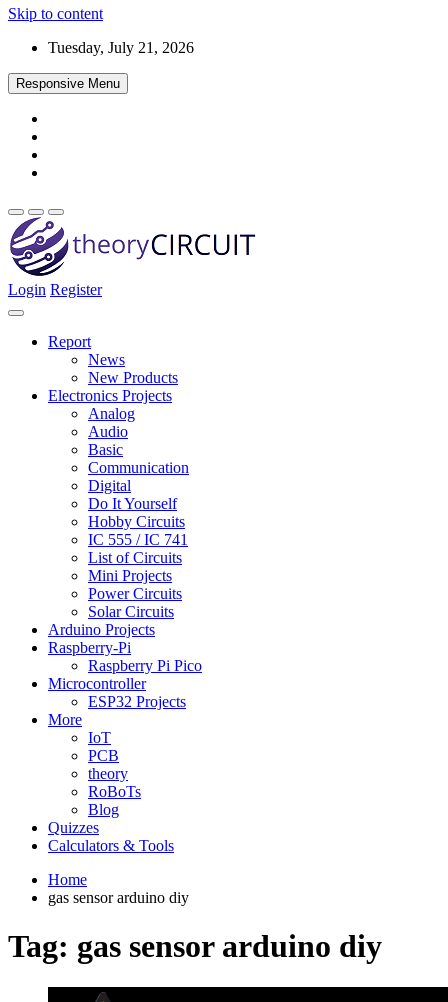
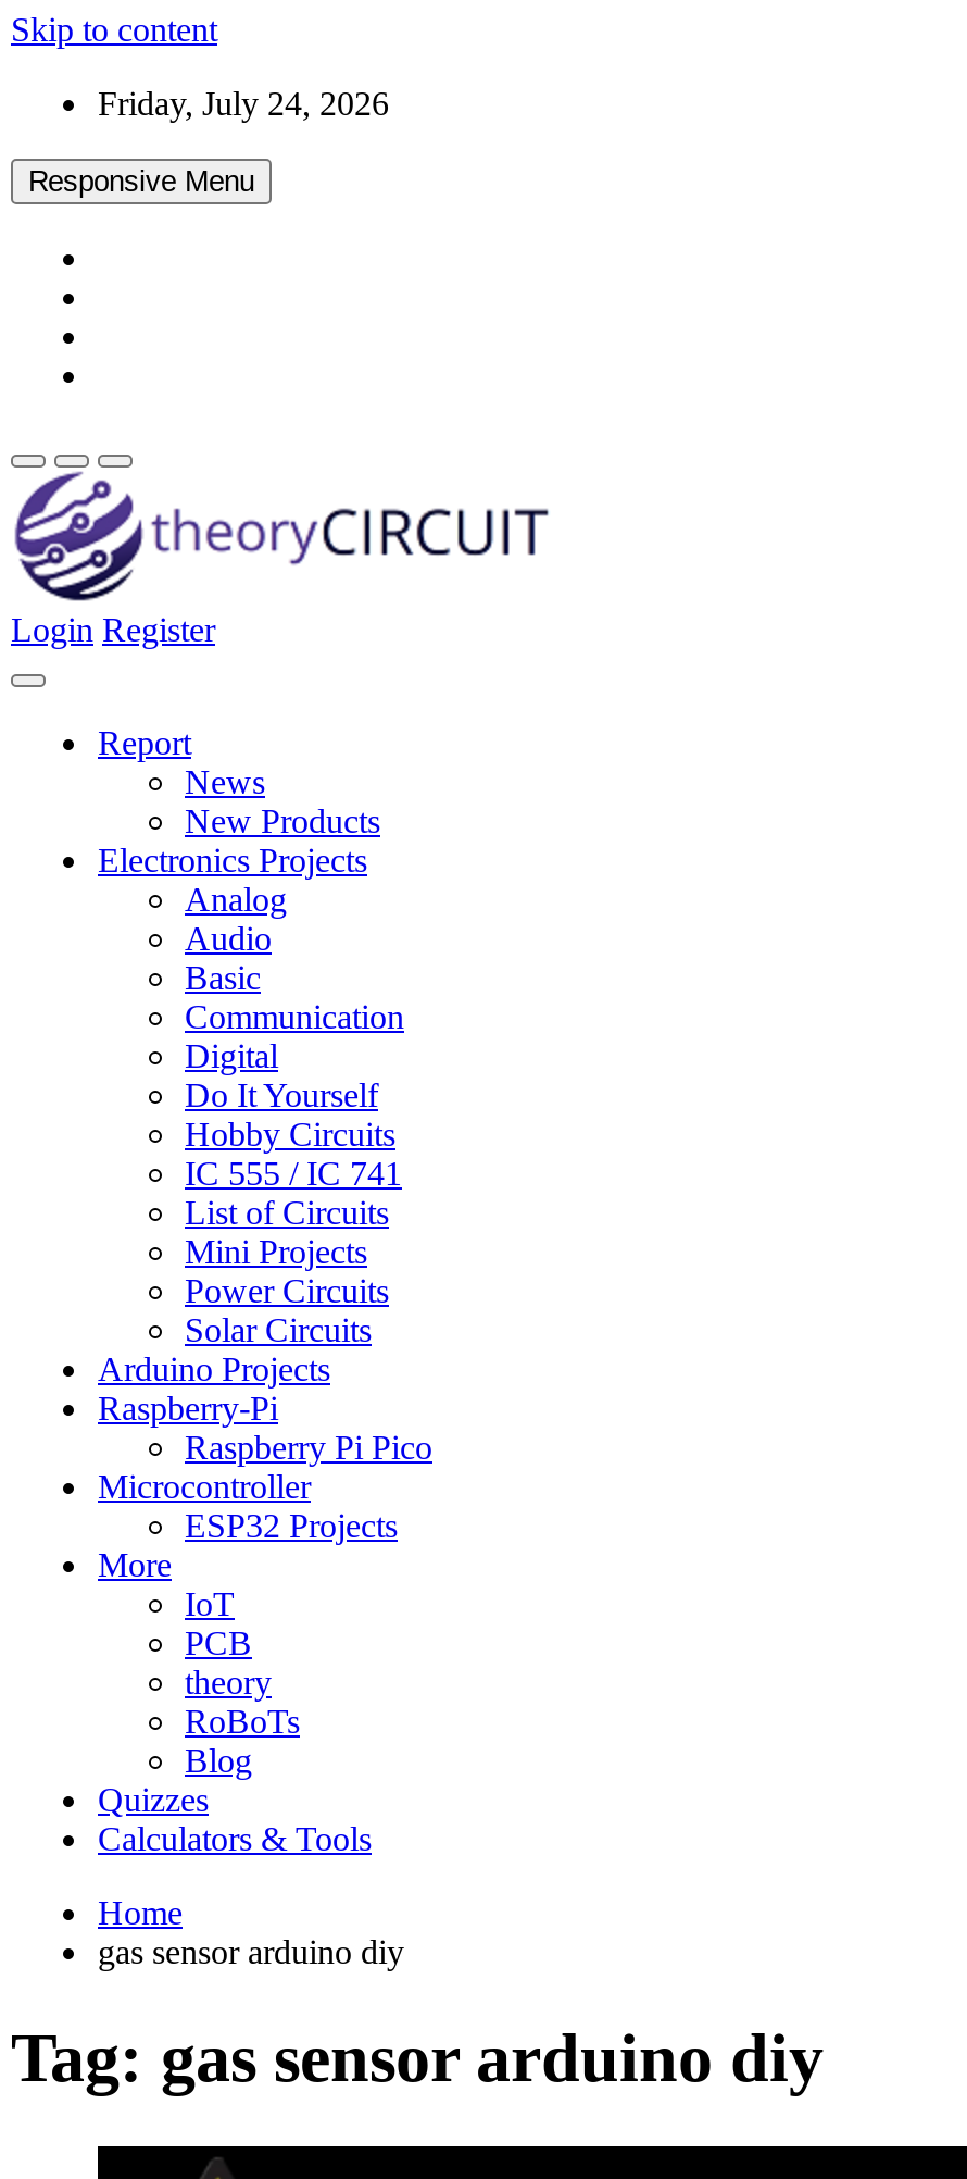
- Tuesday, July 21, 2026
+ Friday, July 24, 2026
